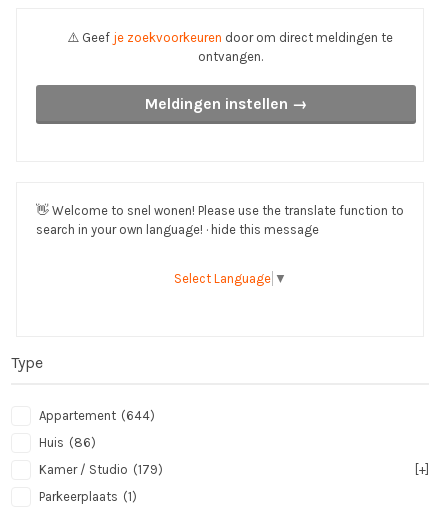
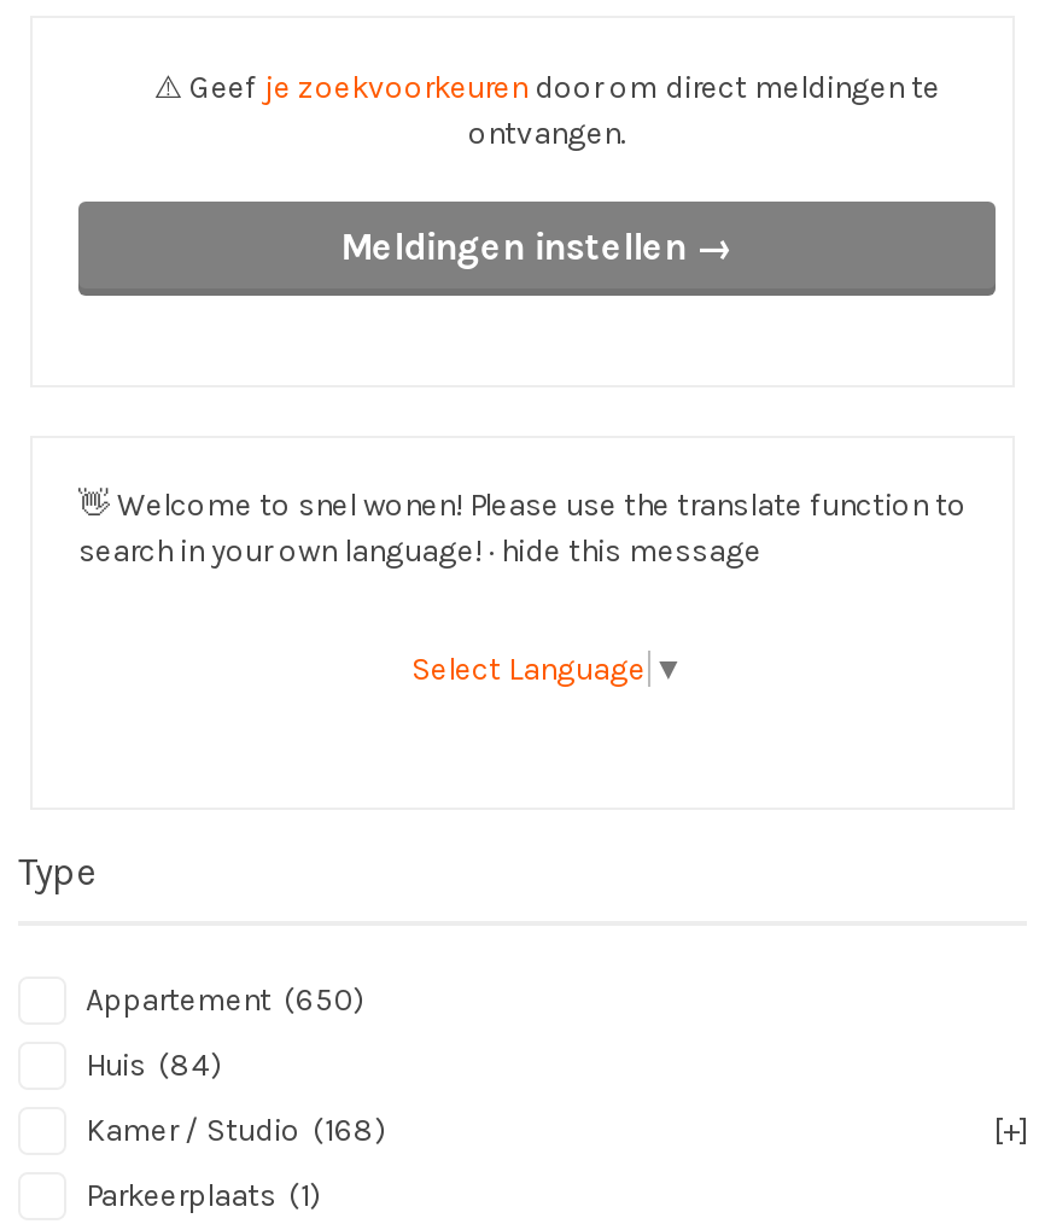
- Appartement (644)
+ Appartement (650)

- Huis (86)
+ Huis (84)

- Kamer / Studio (179)
+ Kamer / Studio (168)
